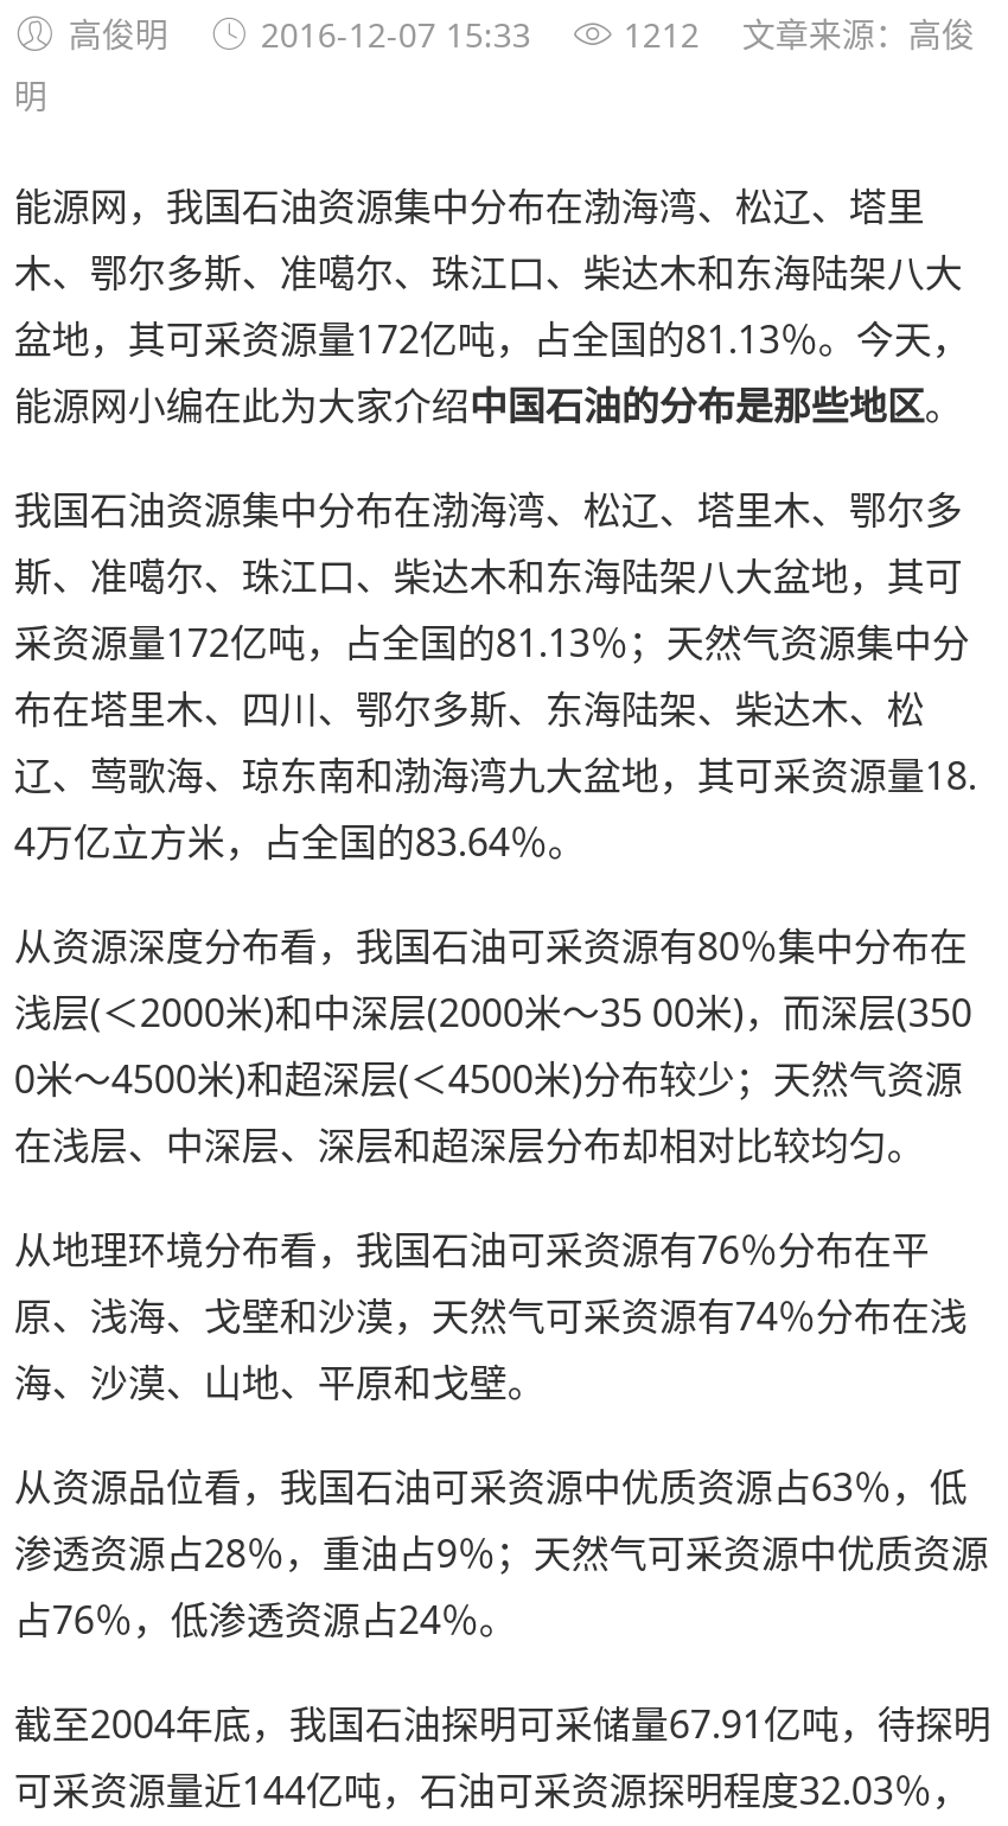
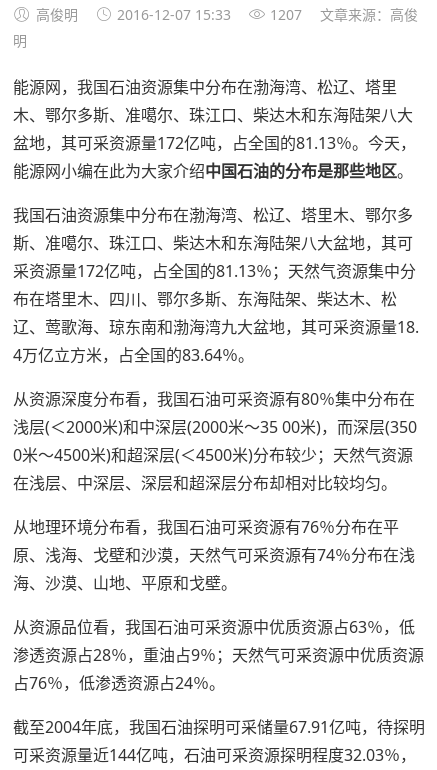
- 1212 文章来源：高俊
+ 1207 文章来源：高俊
